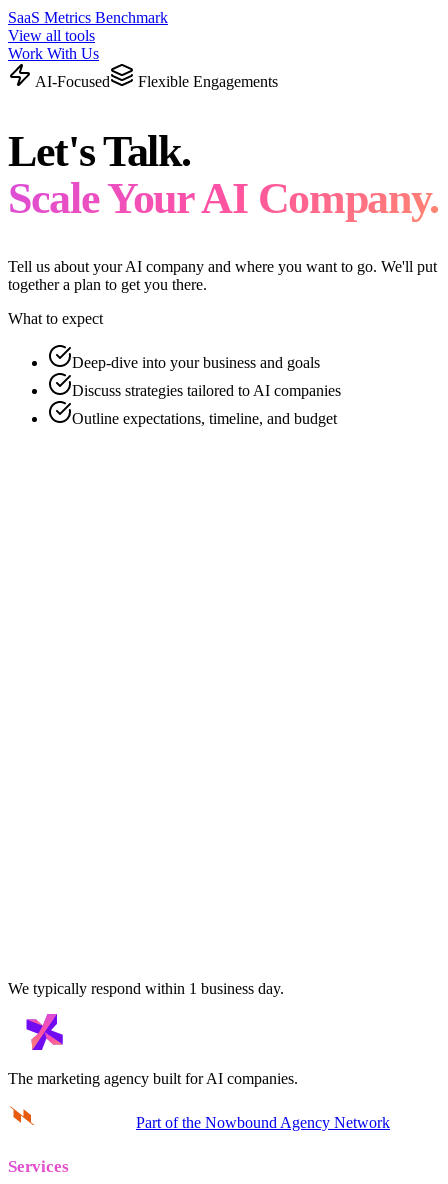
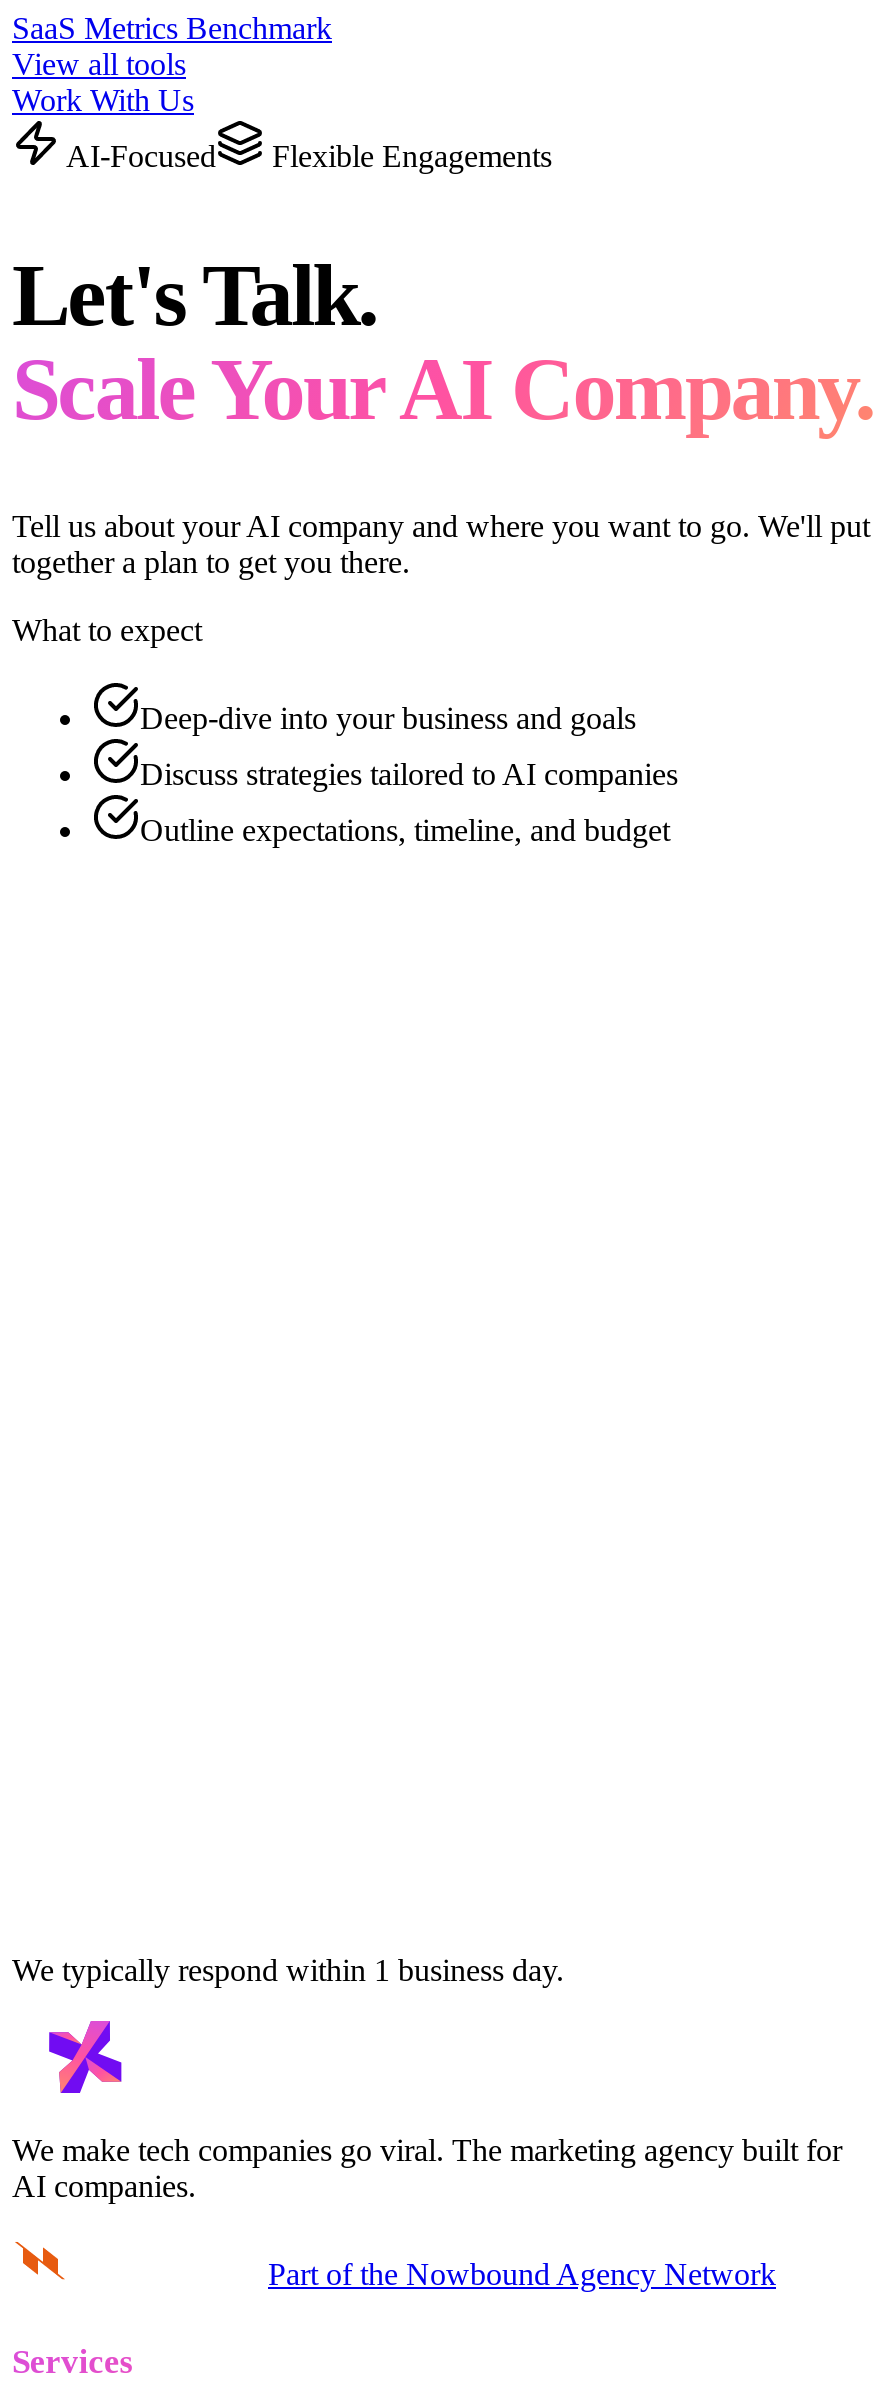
- The marketing agency built for AI companies.
+ We make tech companies go viral. The marketing agency built for
+ AI companies.
